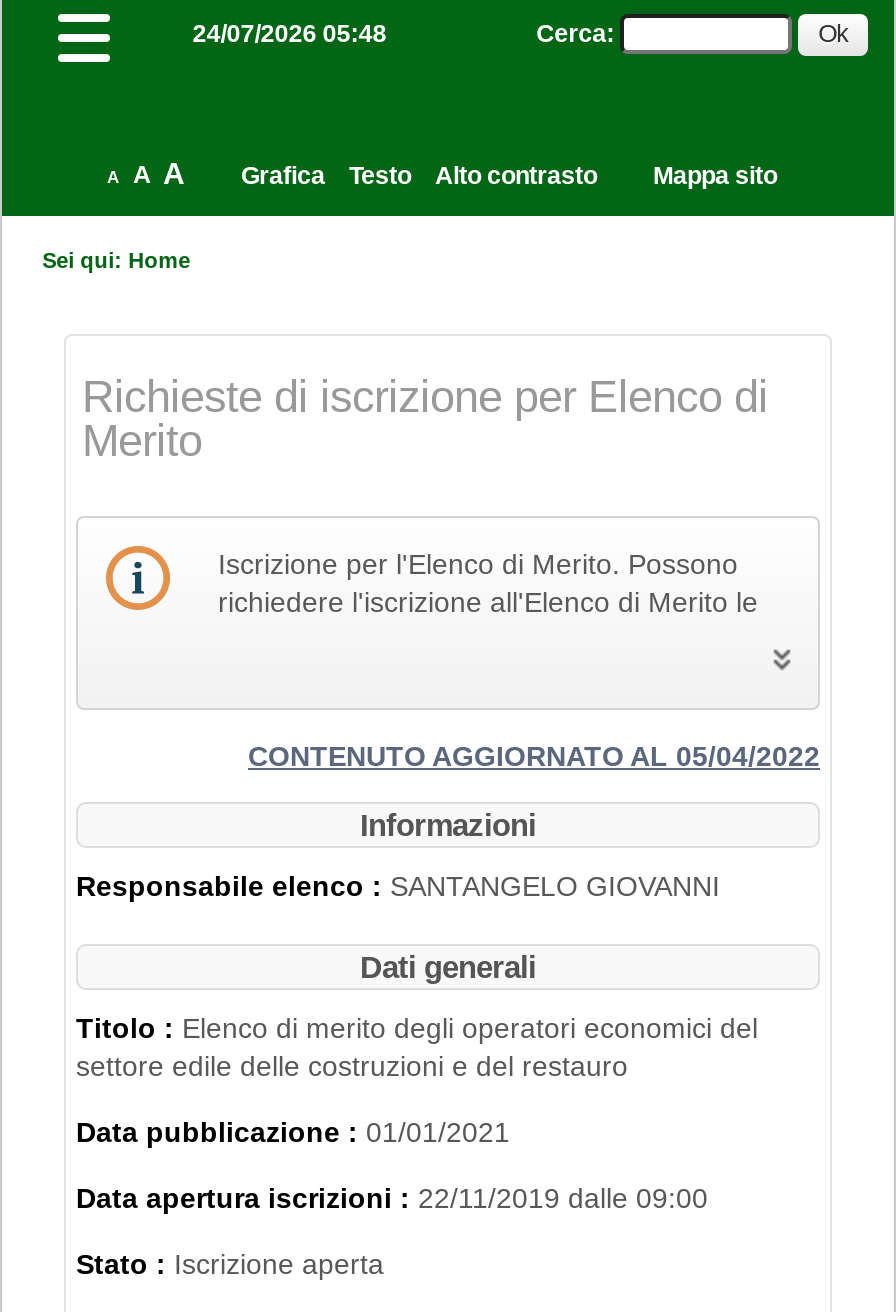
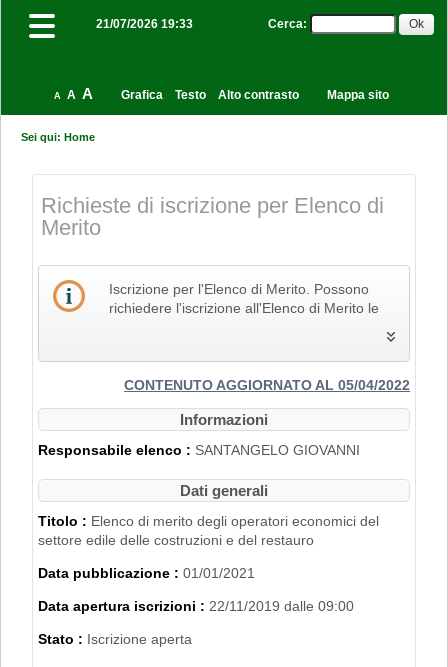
- 24/07/2026 05:48
+ 21/07/2026 19:33
